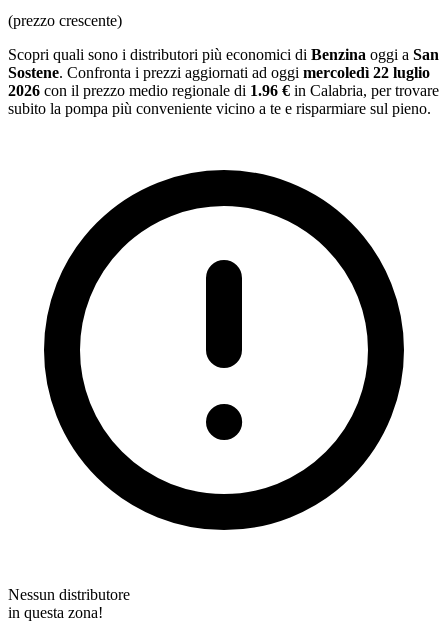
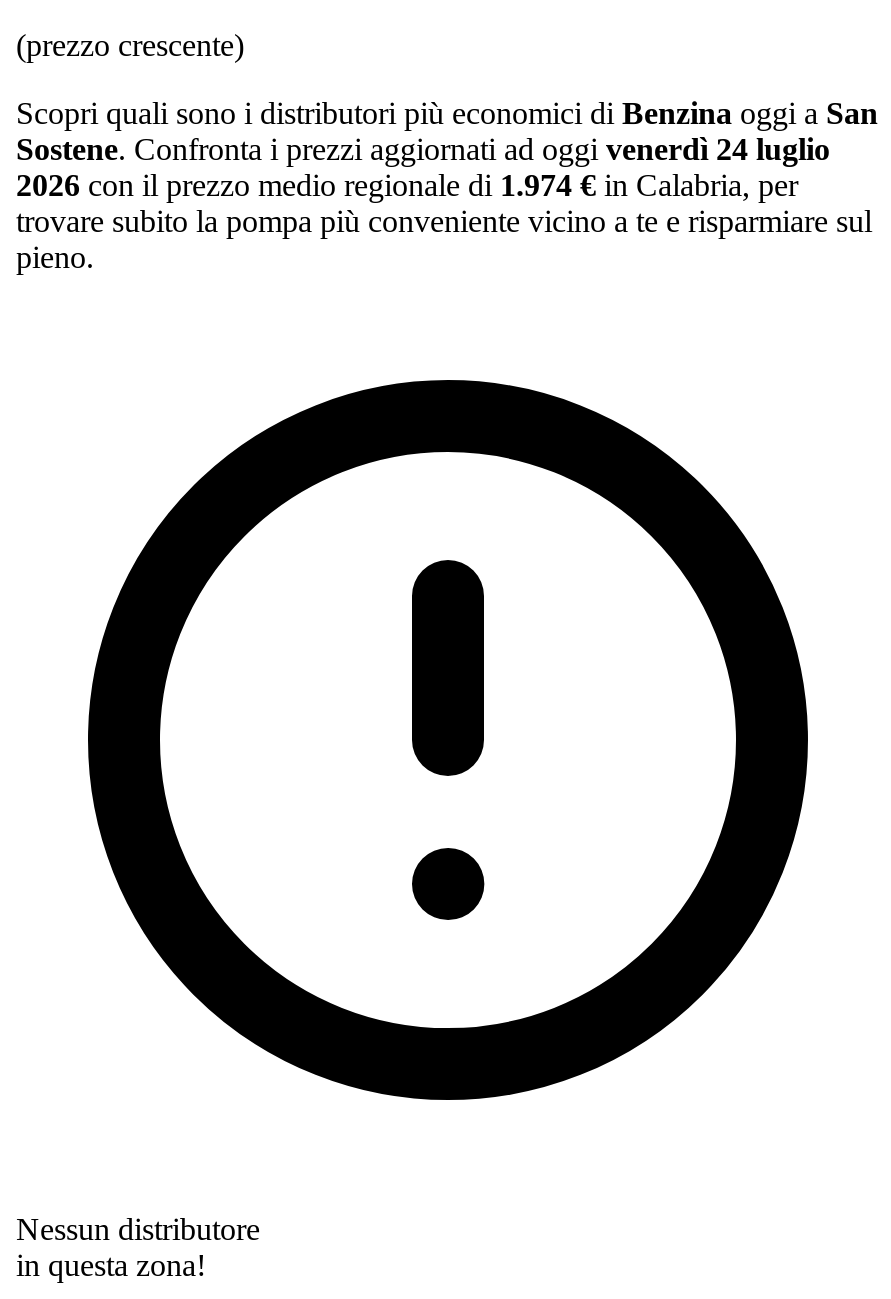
- Sostene. Confronta i prezzi aggiornati ad oggi mercoledì 22 luglio
- 2026 con il prezzo medio regionale di 1.96 €in Calabria, per trovare
- subito la pompa più conveniente vicino a te e risparmiare sul pieno.
+ Sostene. Confronta i prezzi aggiornati ad oggi venerdì 24 luglio
+ 2026 con il prezzo medio regionale di 1.974 €in Calabria, per
+ trovare subito la pompa più conveniente vicino a te e risparmiare sul
+ pieno.
